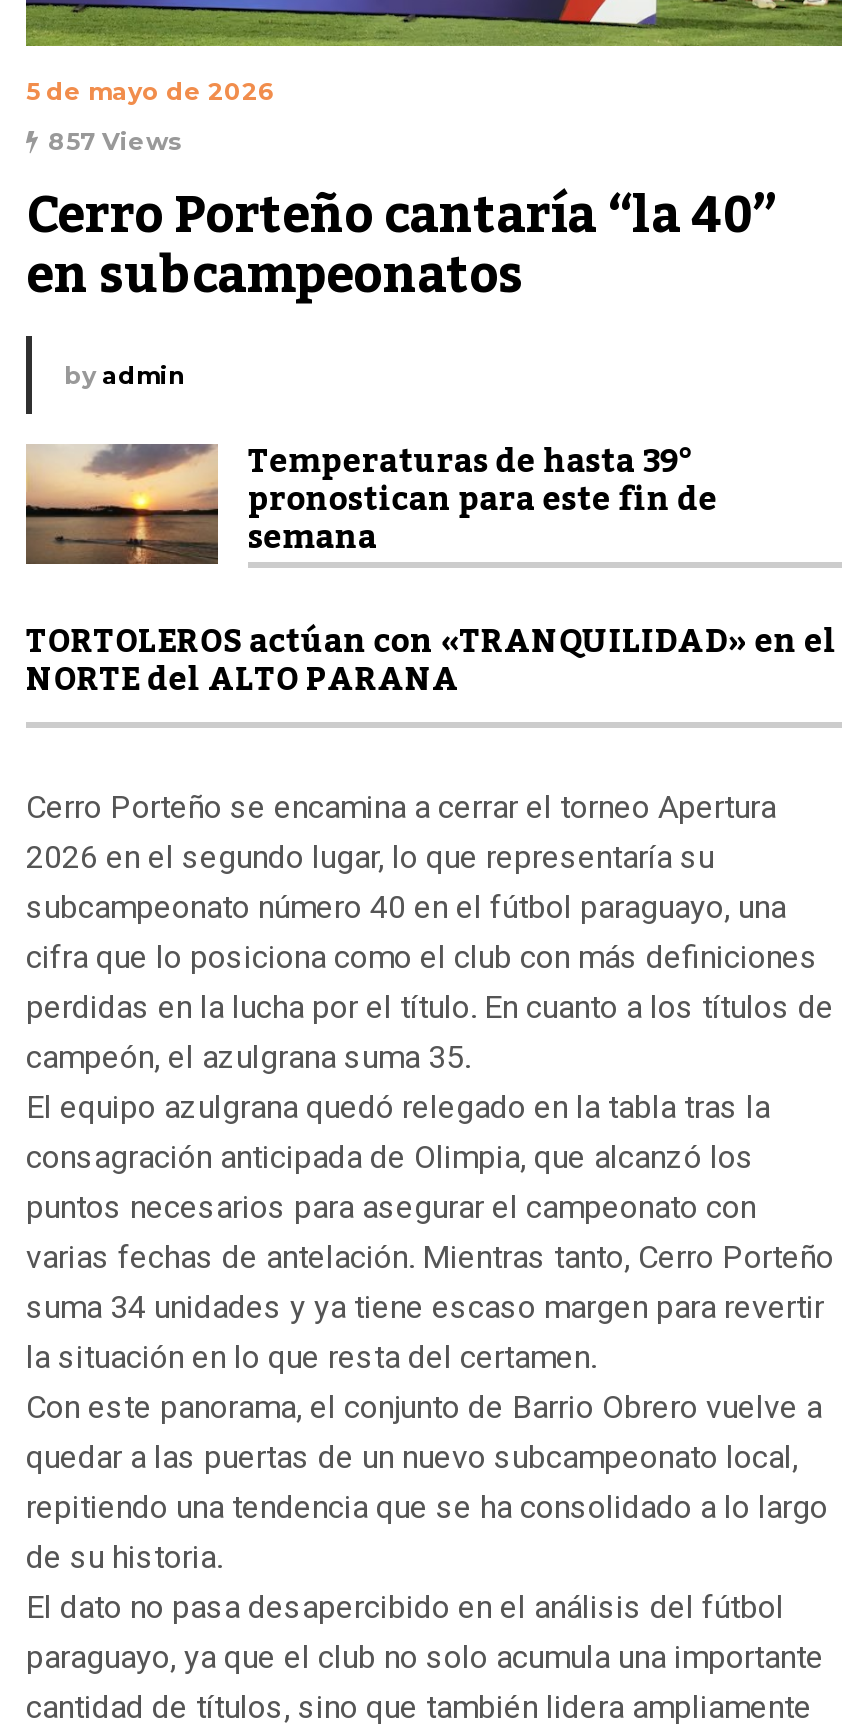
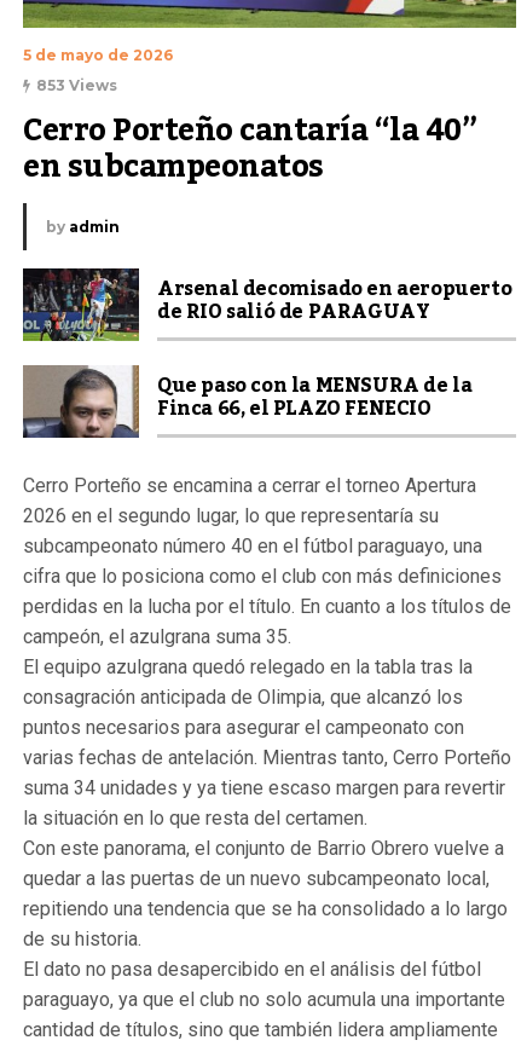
- 857 Views
+ 853 Views

- [image]
- Temperaturas de hasta 39°
- pronostican para este fin de
- semana
+ [image]
+ Arsenal decomisado en aeropuerto
+ de RIO salió de PARAGUAY

- TORTOLEROS actúan con «TRANQUILIDAD» en el
- NORTE del ALTO PARANA
+ Que paso con la MENSURA de la
+ Finca 66, el PLAZO FENECIO
